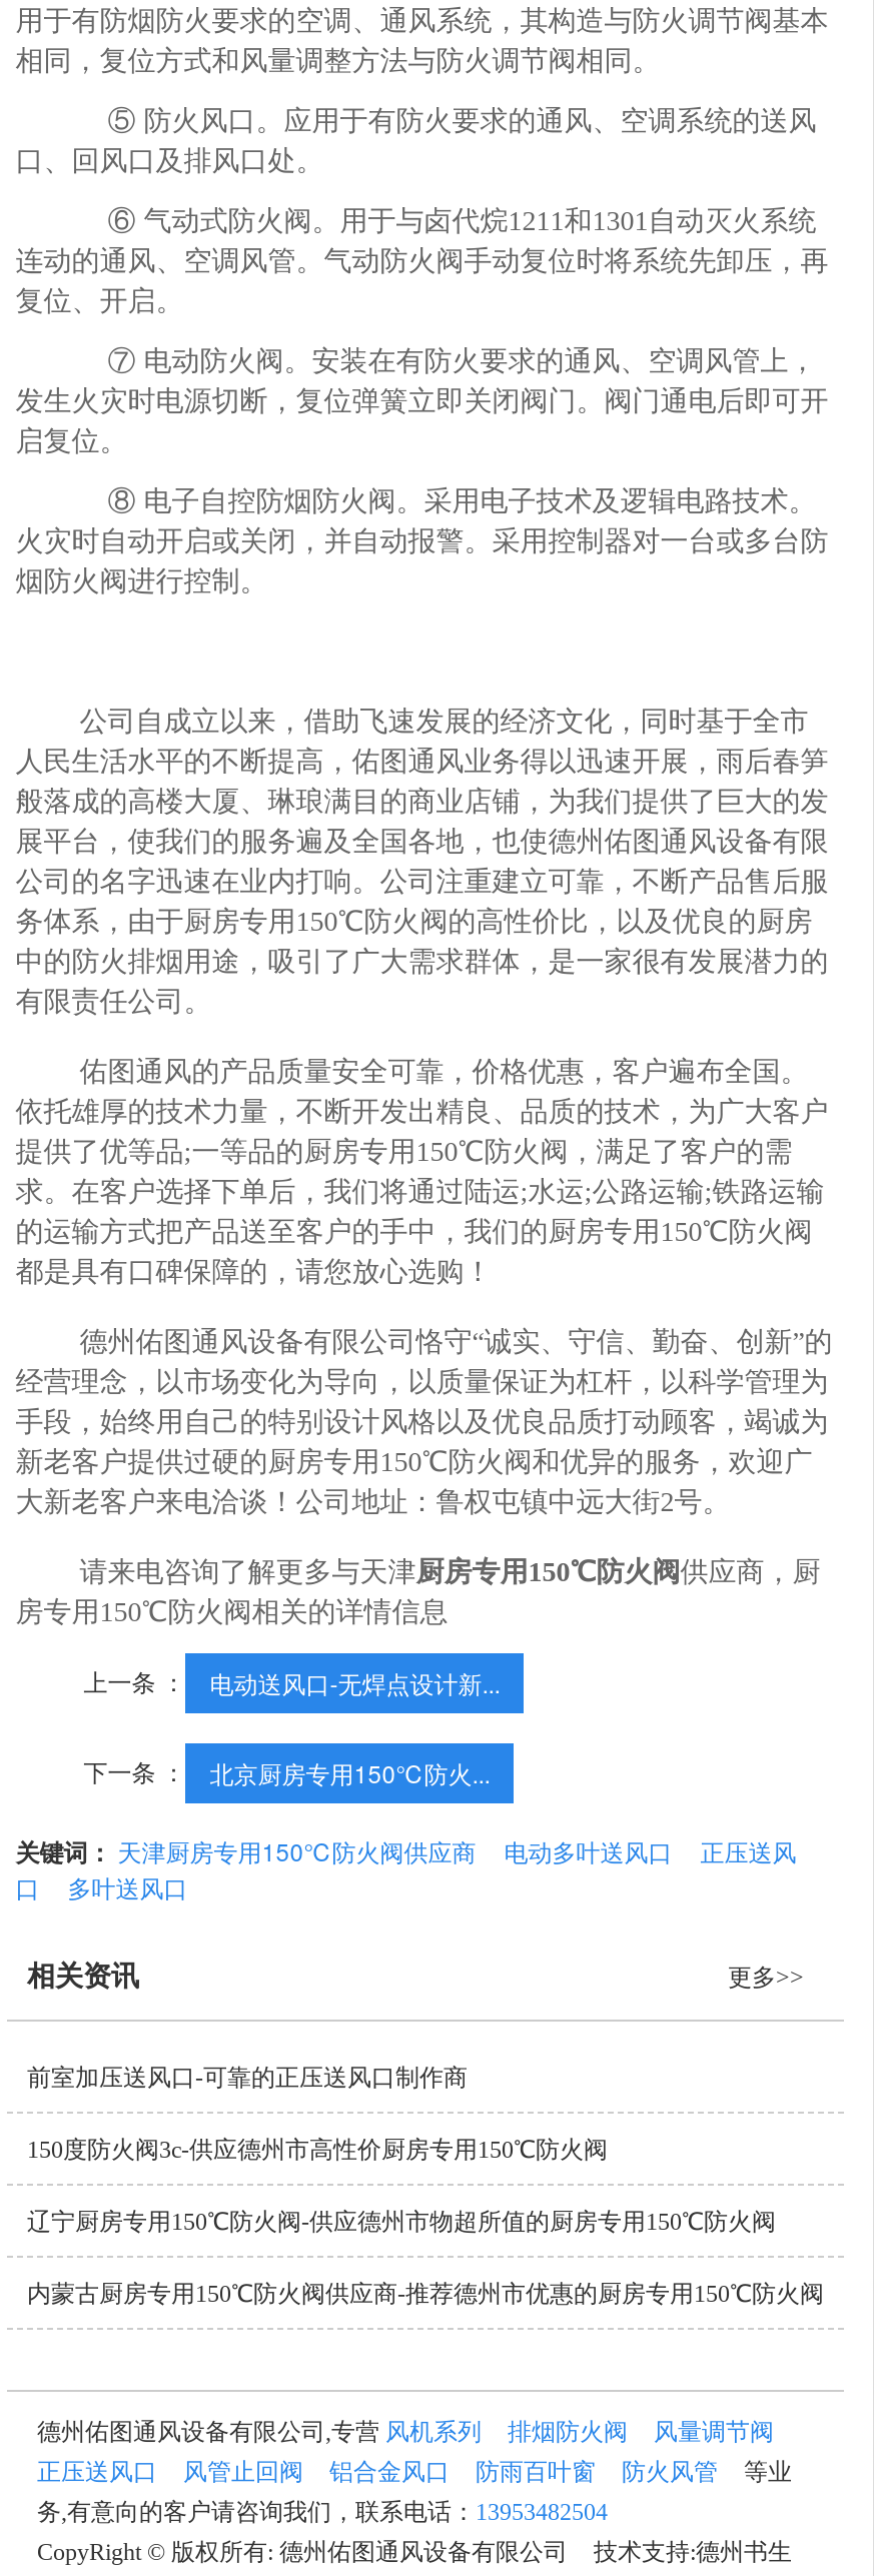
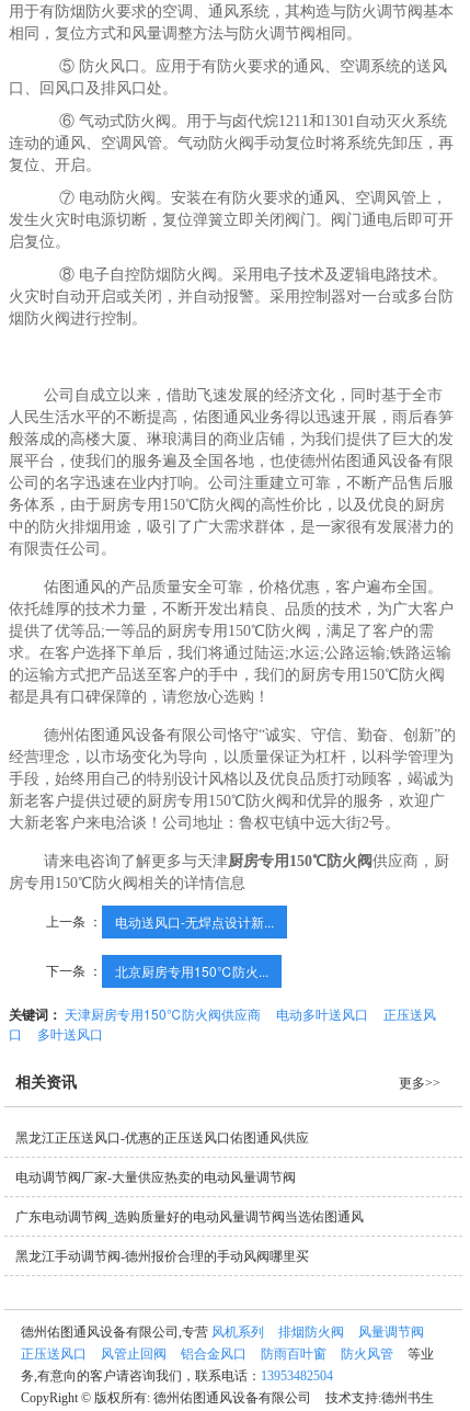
- 前室加压送风口-可靠的正压送风口制作商
+ 黑龙江正压送风口-优惠的正压送风口佑图通风供应

- 150度防火阀3c-供应德州市高性价厨房专用150℃防火阀
+ 电动调节阀厂家-大量供应热卖的电动风量调节阀

- 辽宁厨房专用150℃防火阀-供应德州市物超所值的厨房专用150℃防火阀
+ 广东电动调节阀_选购质量好的电动风量调节阀当选佑图通风

- 内蒙古厨房专用150℃防火阀供应商-推荐德州市优惠的厨房专用150℃防火阀
+ 黑龙江手动调节阀-德州报价合理的手动风阀哪里买
